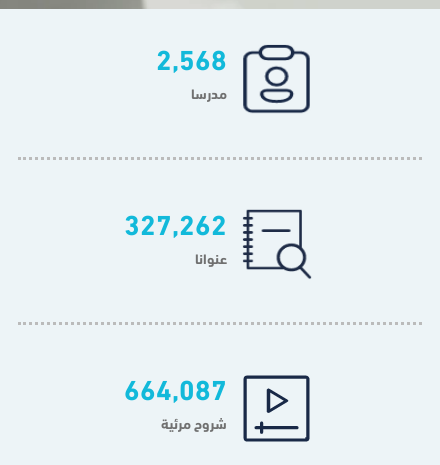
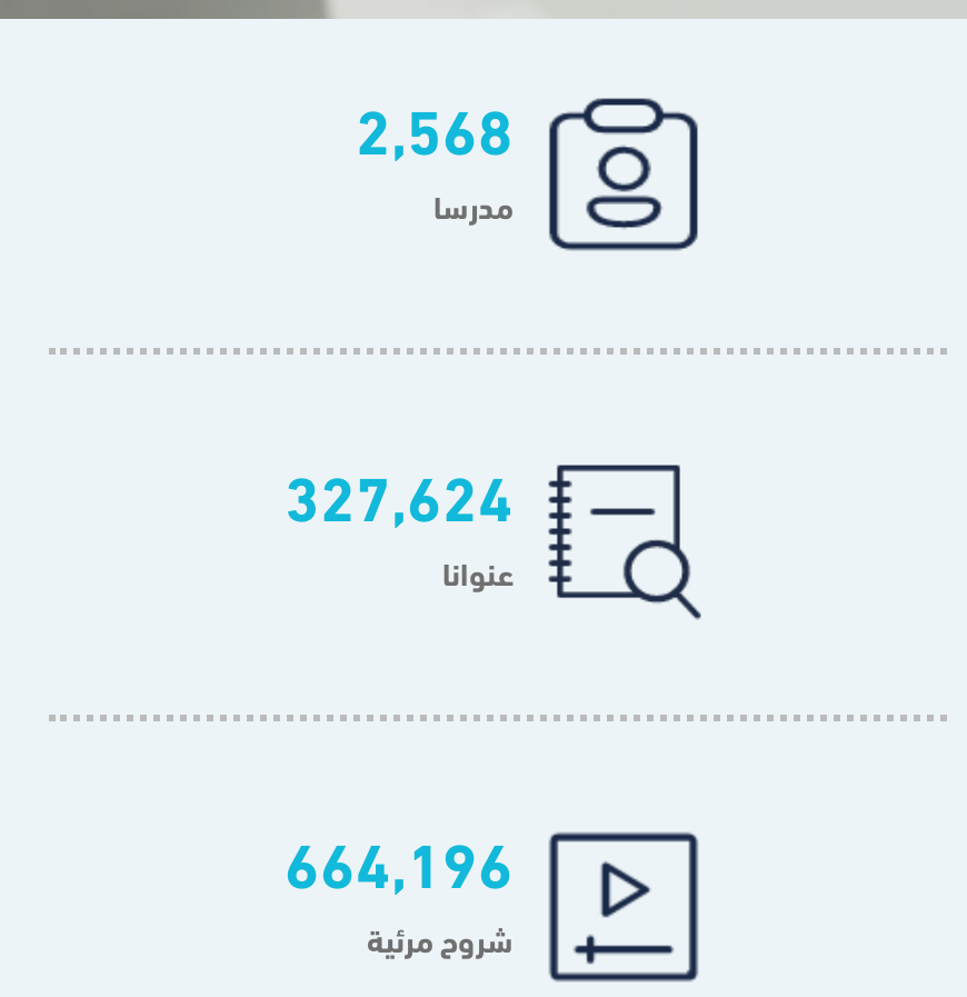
- 327,262
+ 327,624

- 664,087
+ 664,196
